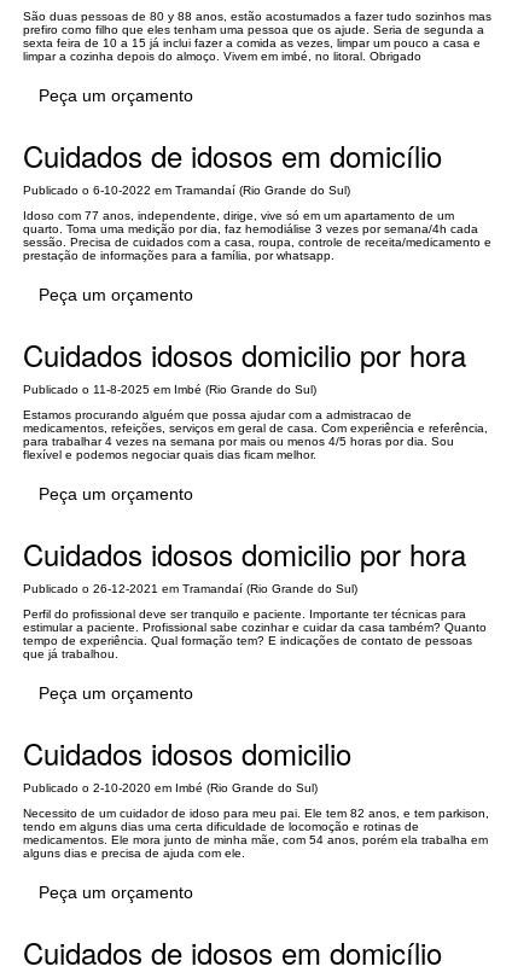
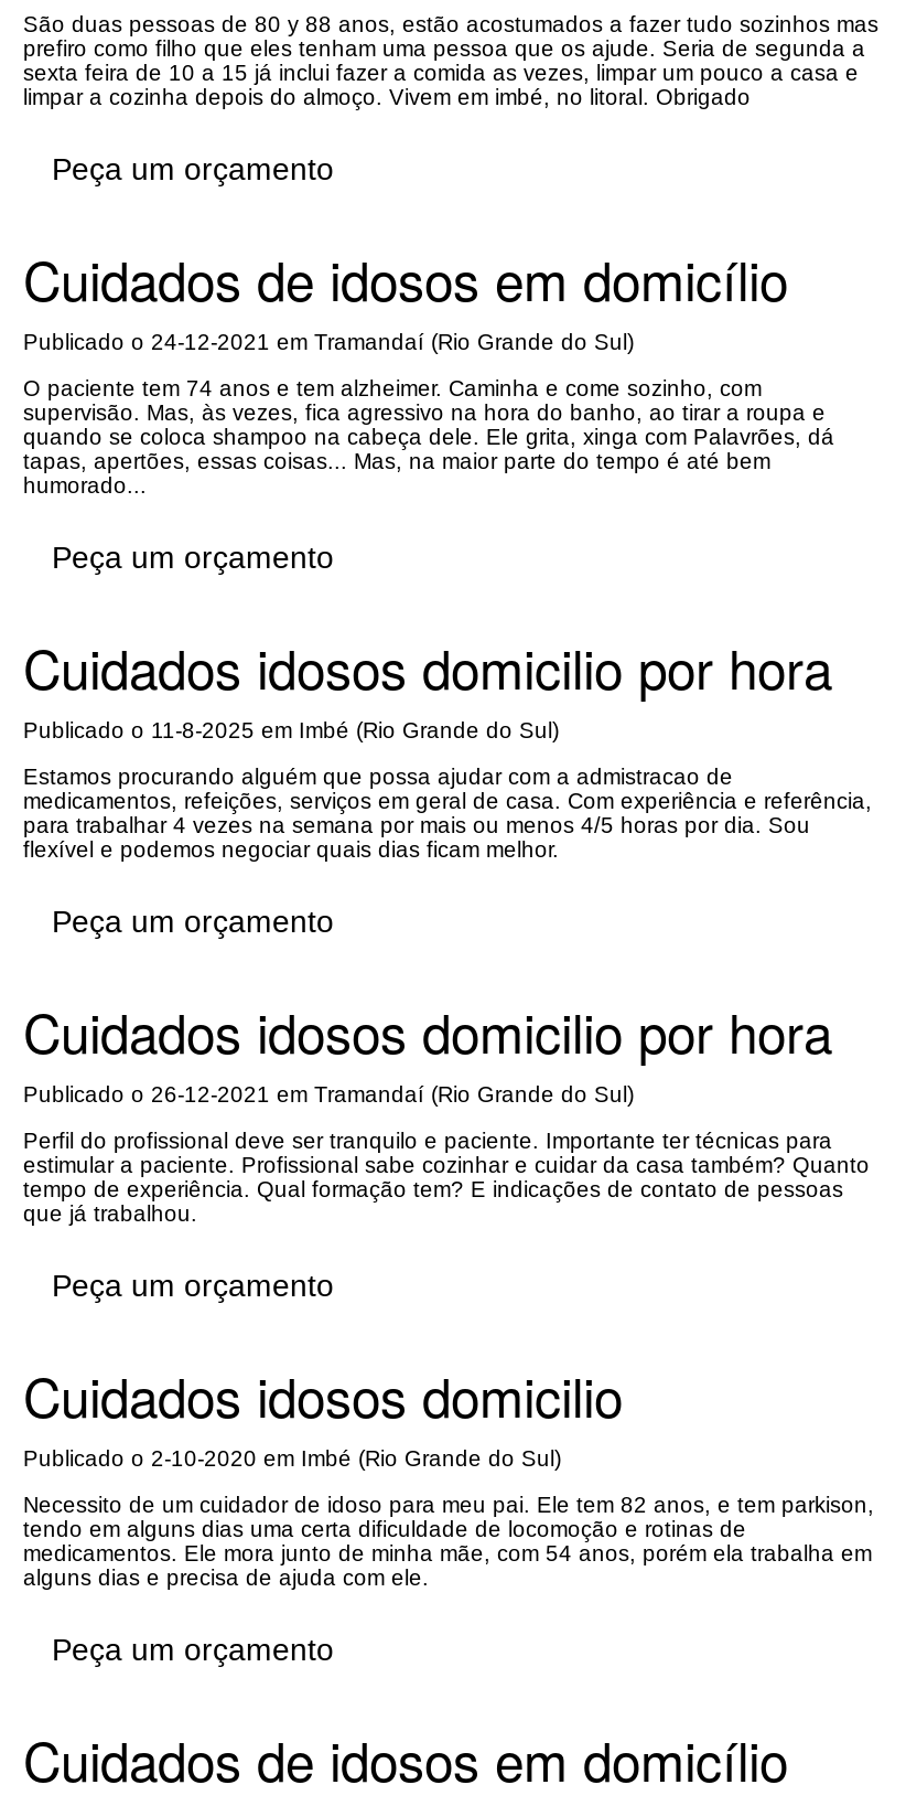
- Publicado o 6-10-2022 em Tramandaí (Rio Grande do Sul)
+ Publicado o 24-12-2021 em Tramandaí (Rio Grande do Sul)

- Idoso com 77 anos, independente, dirige, vive só em um apartamento de um
- quarto. Toma uma medição por dia, faz hemodiálise 3 vezes por semana/4h cada
- sessão. Precisa de cuidados com a casa, roupa, controle de receita/medicamento e
- prestação de informações para a família, por whatsapp.
+ O paciente tem 74 anos e tem alzheimer. Caminha e come sozinho, com
+ supervisão. Mas, às vezes, fica agressivo na hora do banho, ao tirar a roupa e
+ quando se coloca shampoo na cabeça dele. Ele grita, xinga com Palavrões, dá
+ tapas, apertões, essas coisas... Mas, na maior parte do tempo é até bem
+ humorado...
